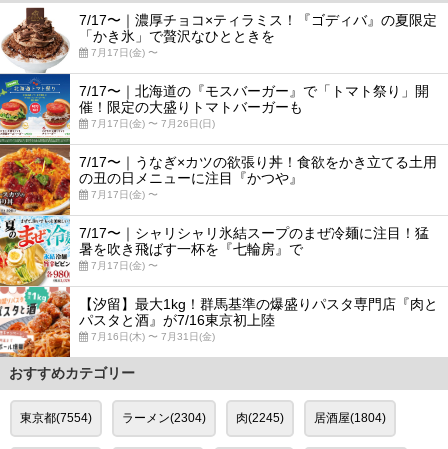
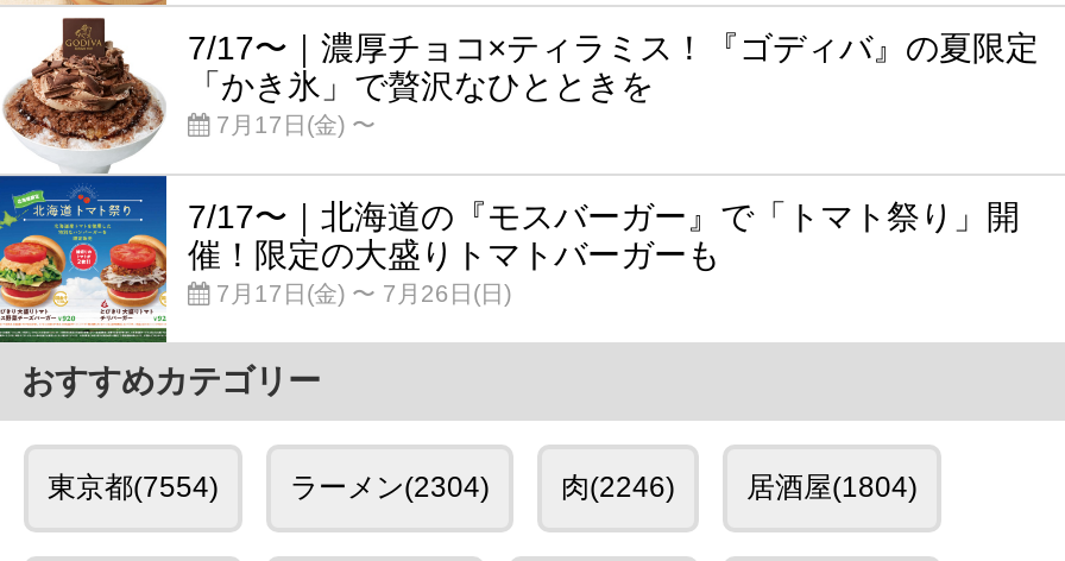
- [image]
- 7/17〜｜うなぎ×カツの欲張り丼！食欲をかき立てる土用
- の丑の日メニューに注目『かつや』
- 7月17日(金) 〜
- 7/17〜｜シャリシャリ氷結スープのまぜ冷麺に注目！猛
- 暑を吹き飛ばす一杯を『七輪房』で
- 7月17日(金) 〜
- 【汐留】最大1kg！群馬基準の爆盛りパスタ専門店『肉と
- パスタと酒』が7/16東京初上陸
- 7月16日(木) 〜 7月31日(金)

- 肉(2245)
+ 肉(2246)
